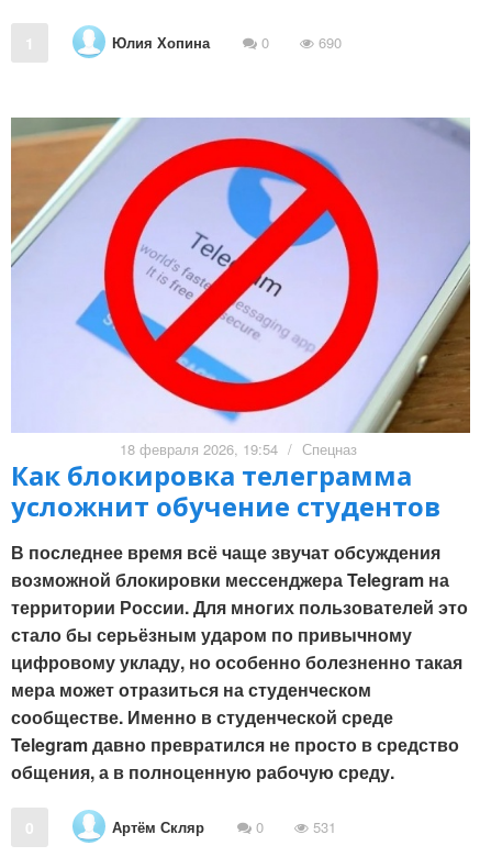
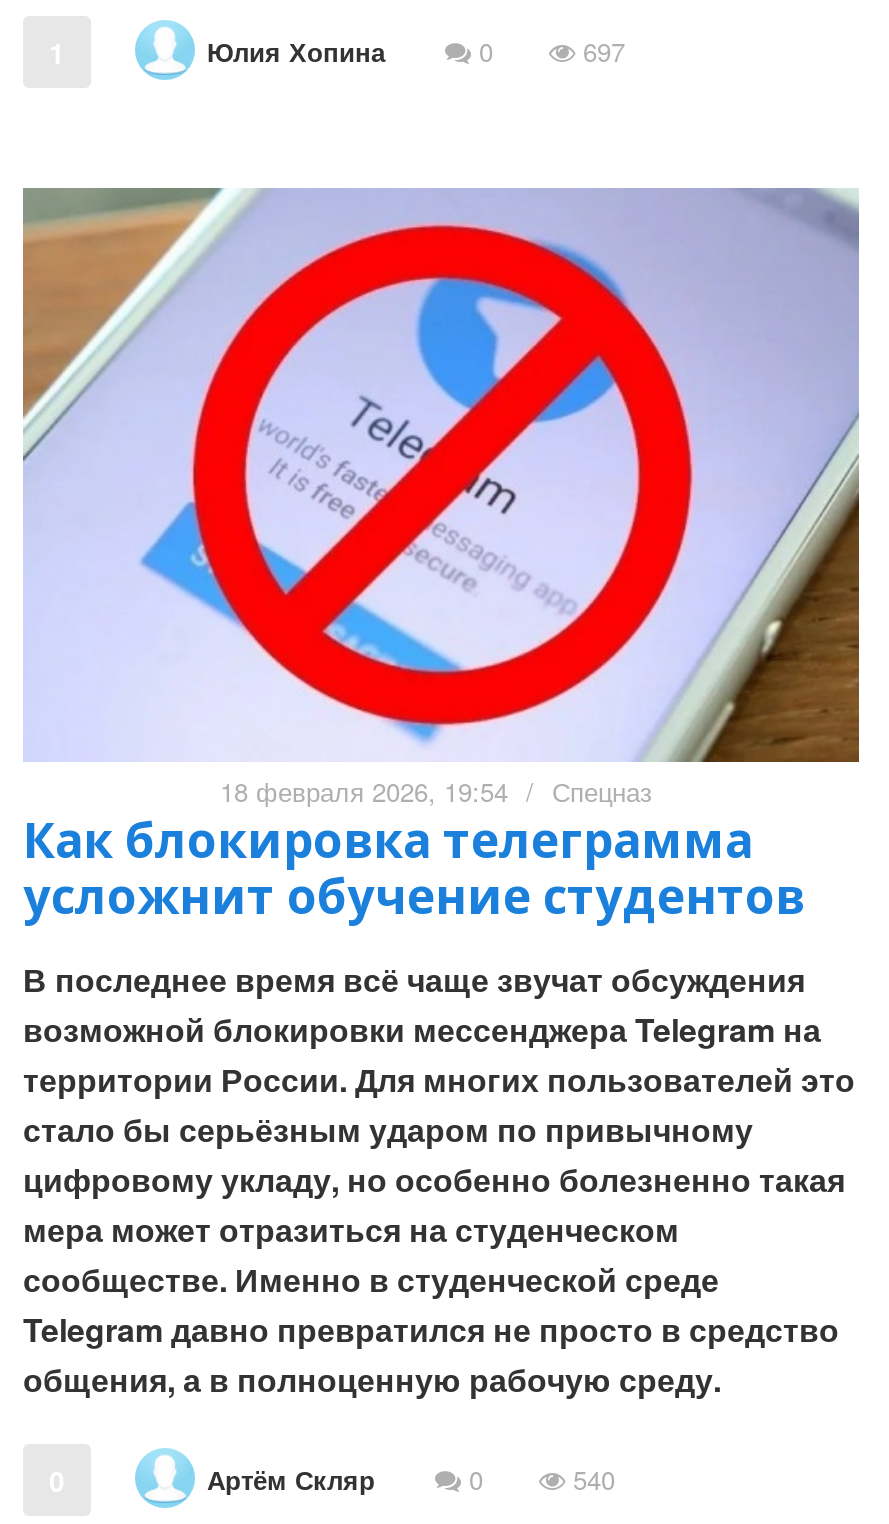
- 690
+ 697

- 531
+ 540
